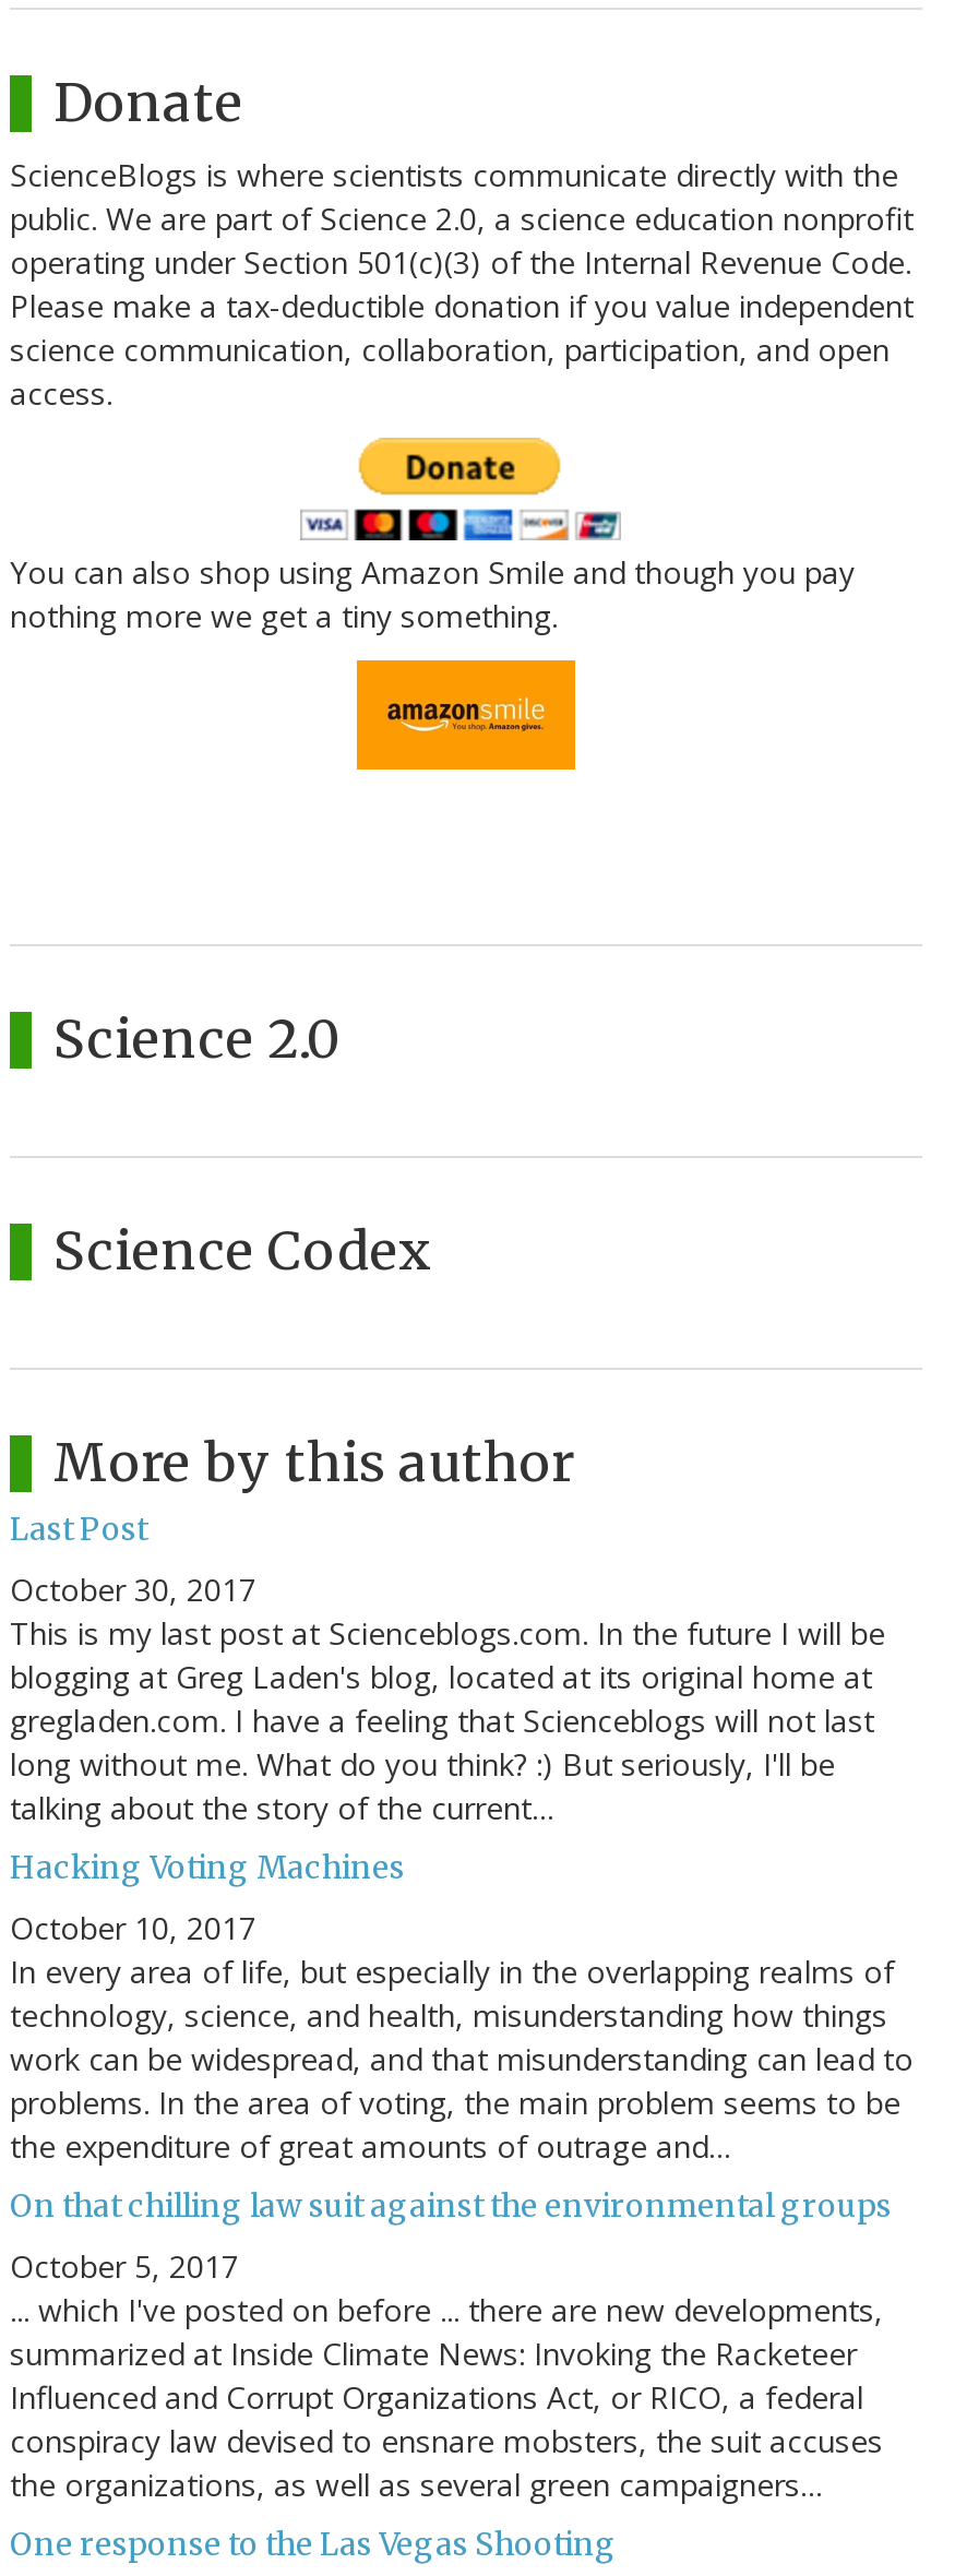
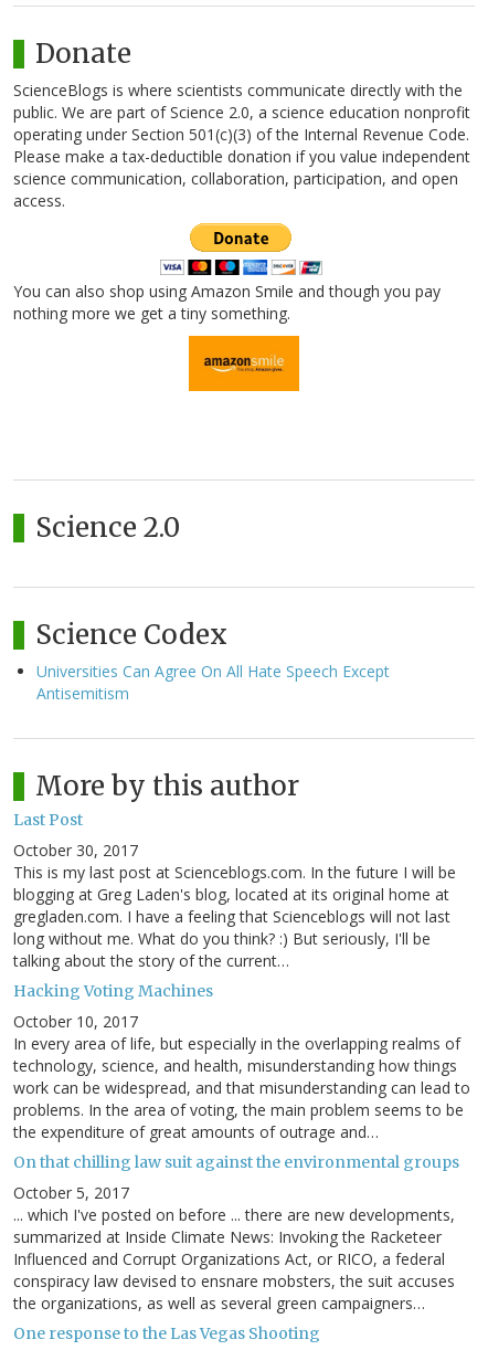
+ Universities Can Agree On All Hate Speech Except
+ Antisemitism
